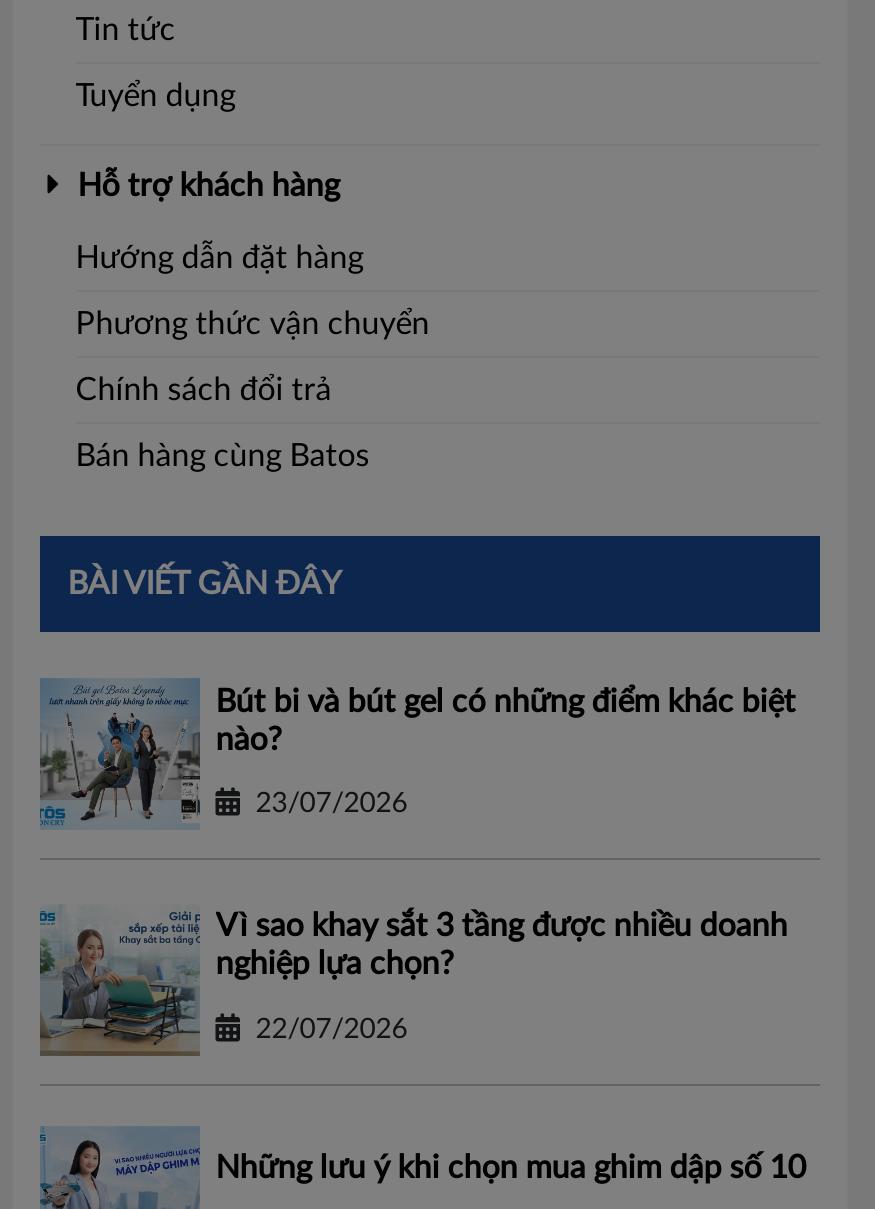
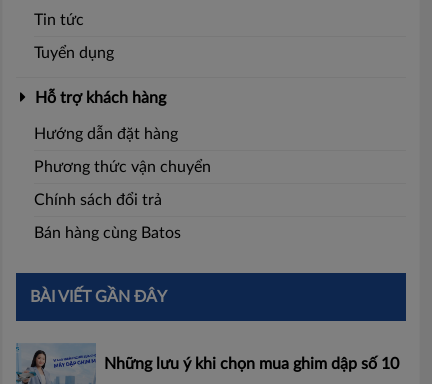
- [image]
- Bút bi và bút gel có những điểm khác biệt
- nào?
- 23/07/2026

- [image]
- Vì sao khay sắt 3 tầng được nhiều doanh
- nghiệp lựa chọn?
- 22/07/2026
